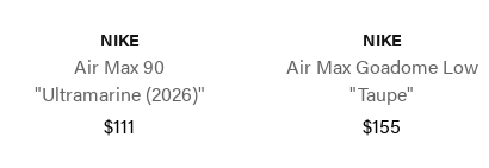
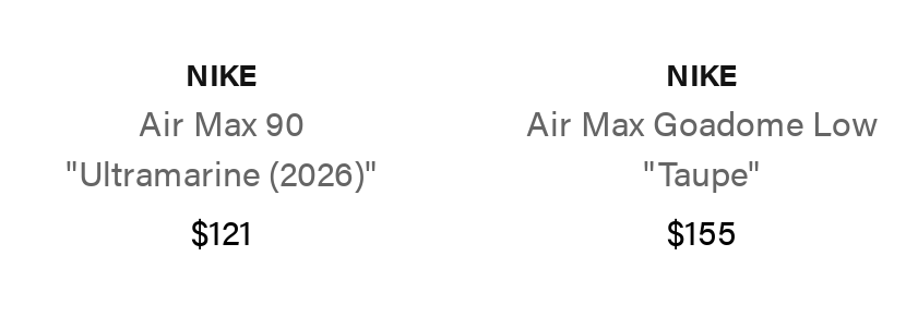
- $111
+ $121
